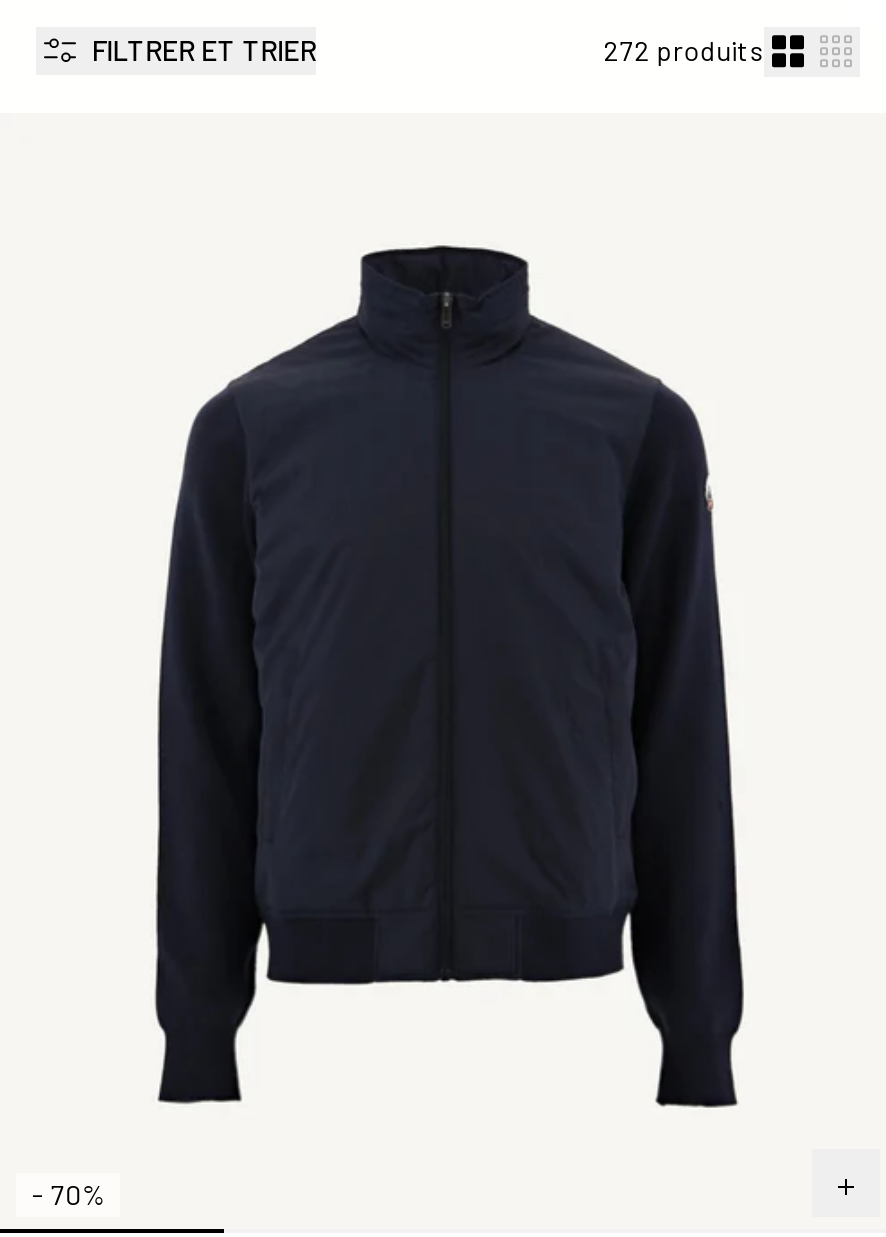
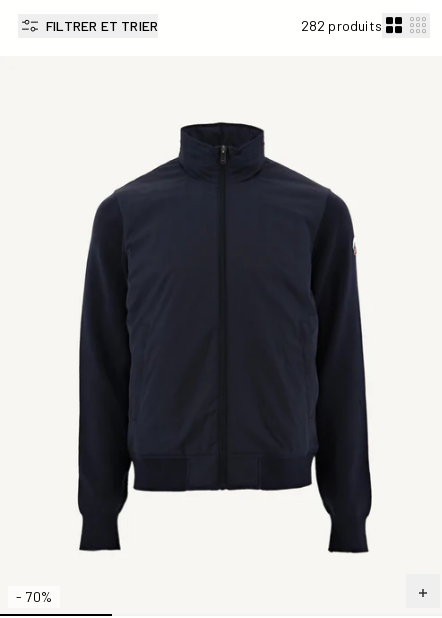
- 272 produits
+ 282 produits
